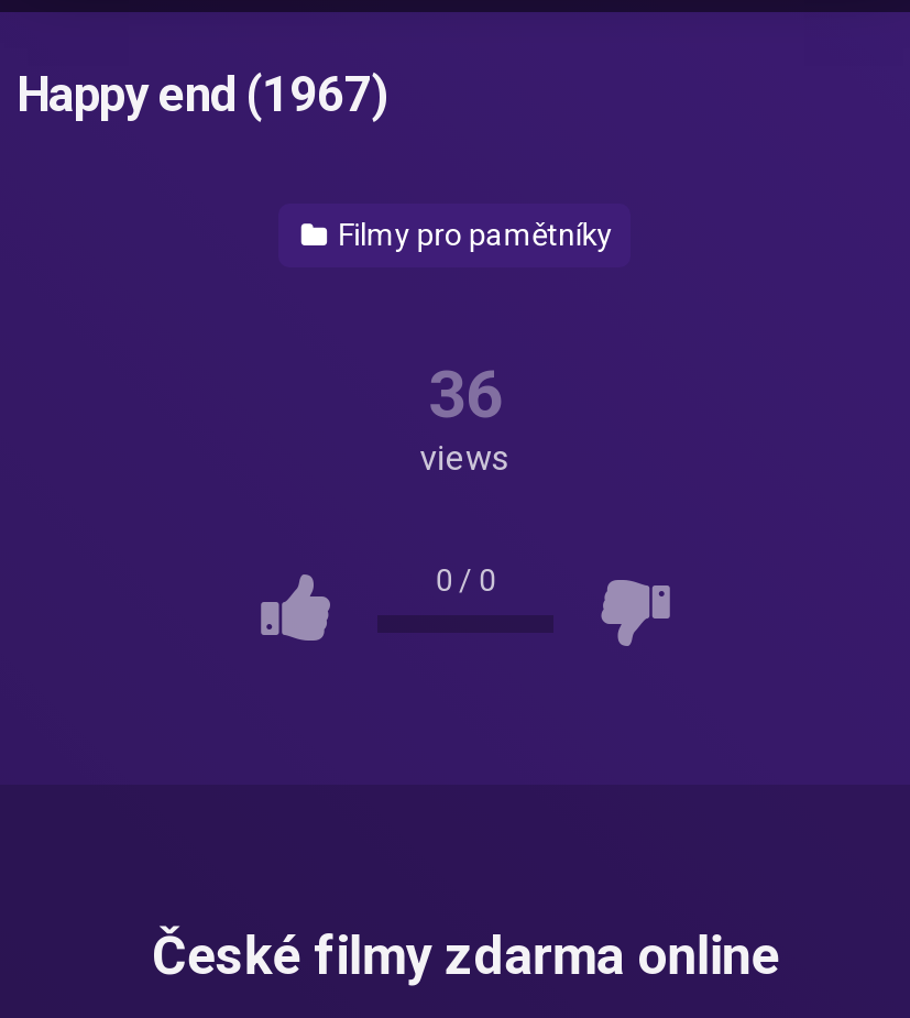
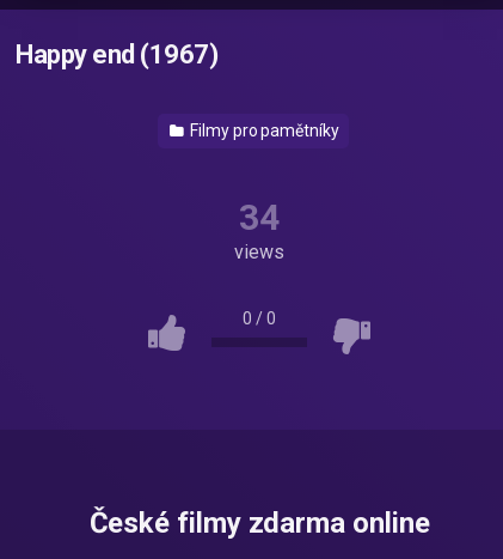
- 36
+ 34
